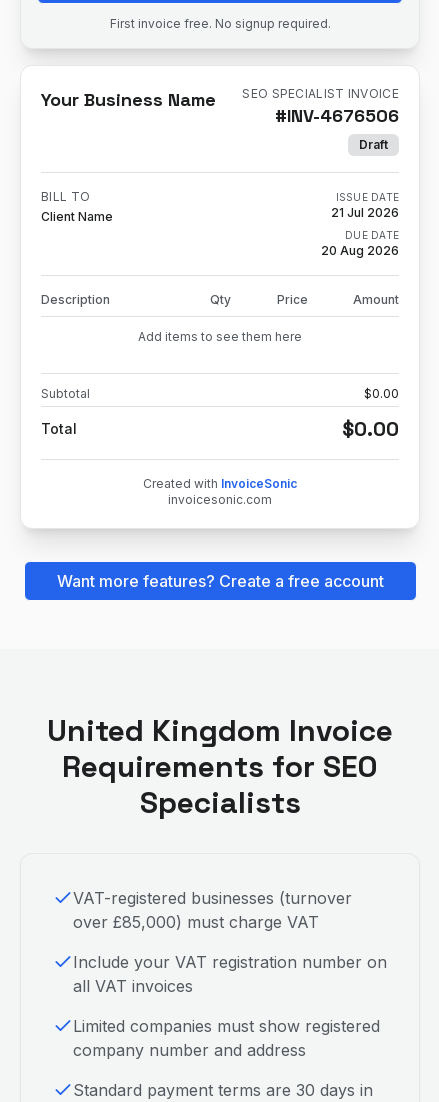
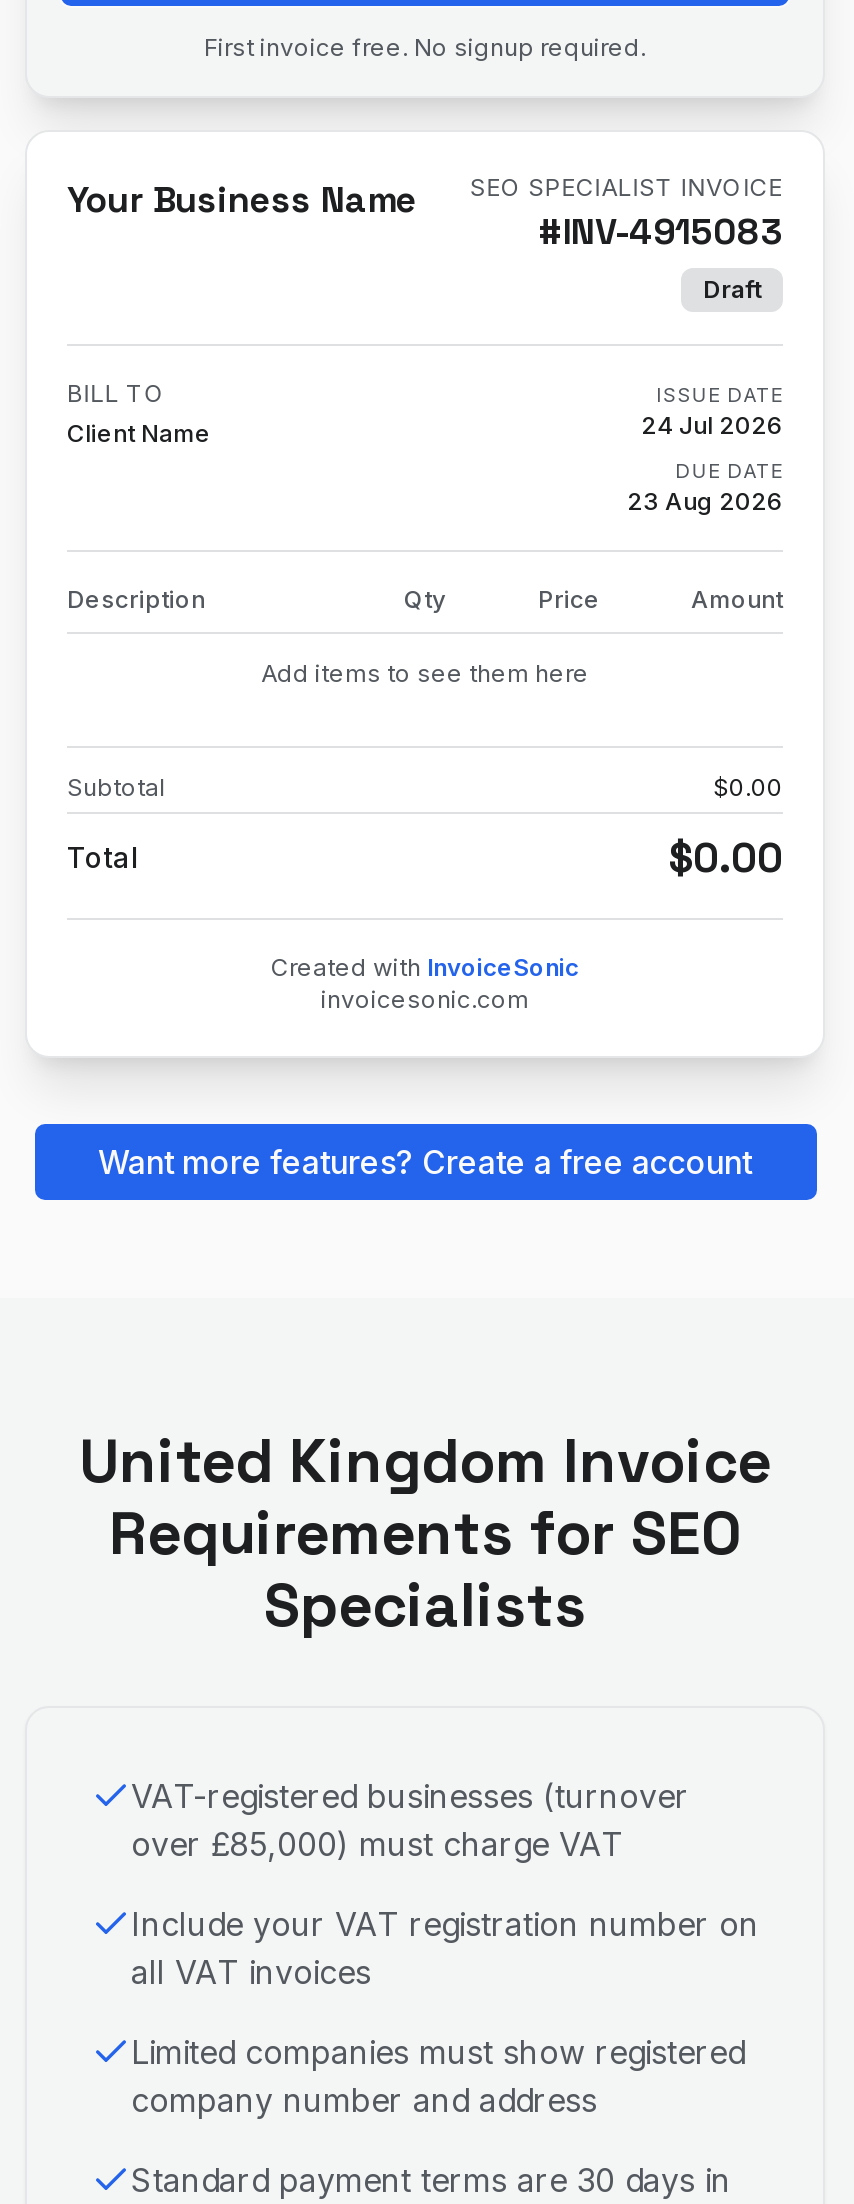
- #INV-4676506
+ #INV-4915083

- 21 Jul 2026
+ 24 Jul 2026

- 20 Aug 2026
+ 23 Aug 2026
